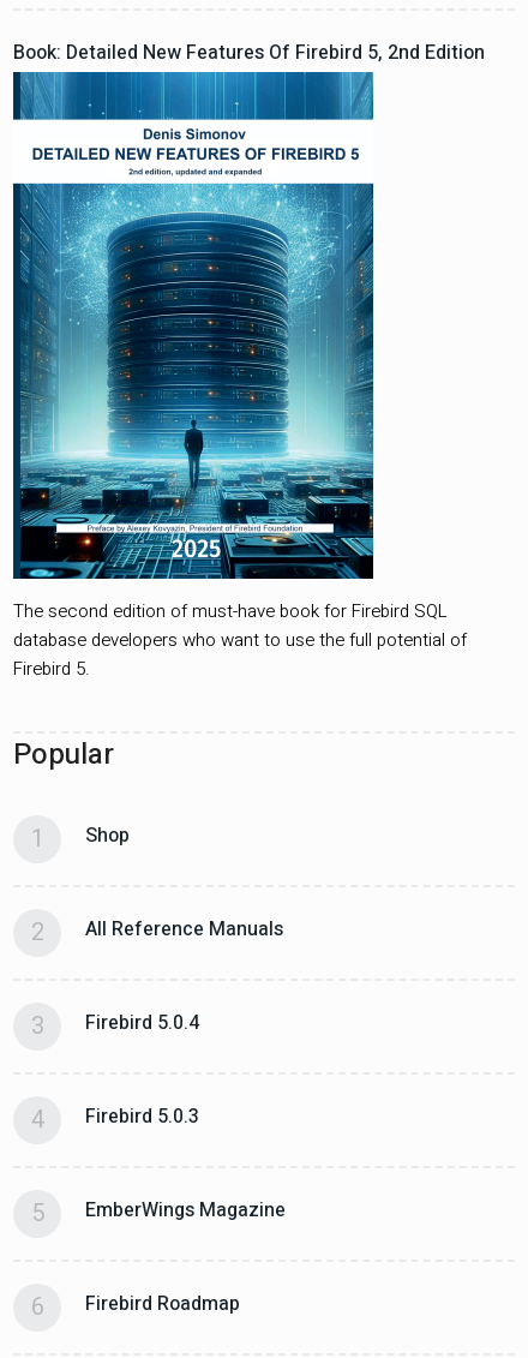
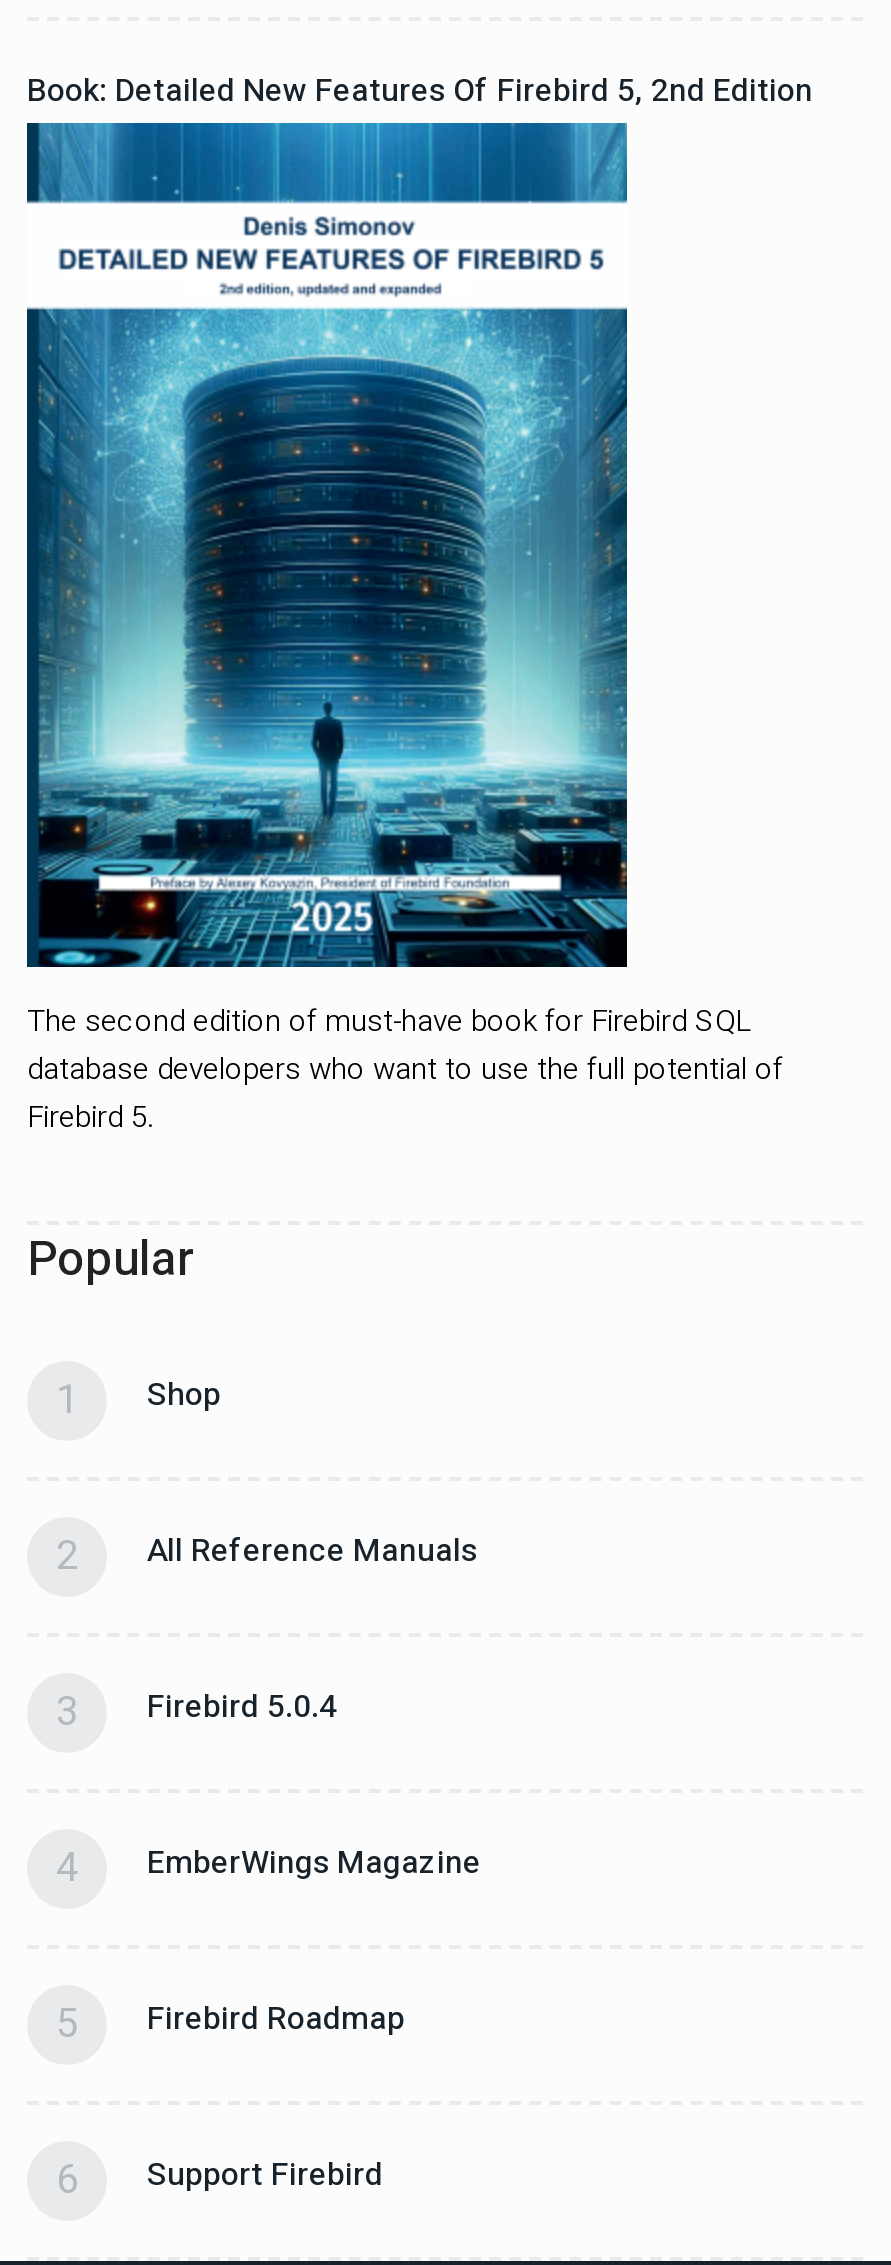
- Firebird 5.0.3

moved up: EmberWings Magazine

moved up: Firebird Roadmap

+ Support Firebird
